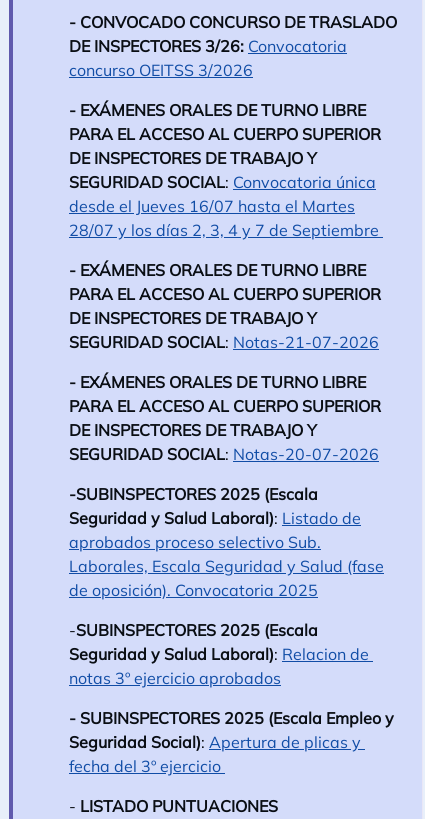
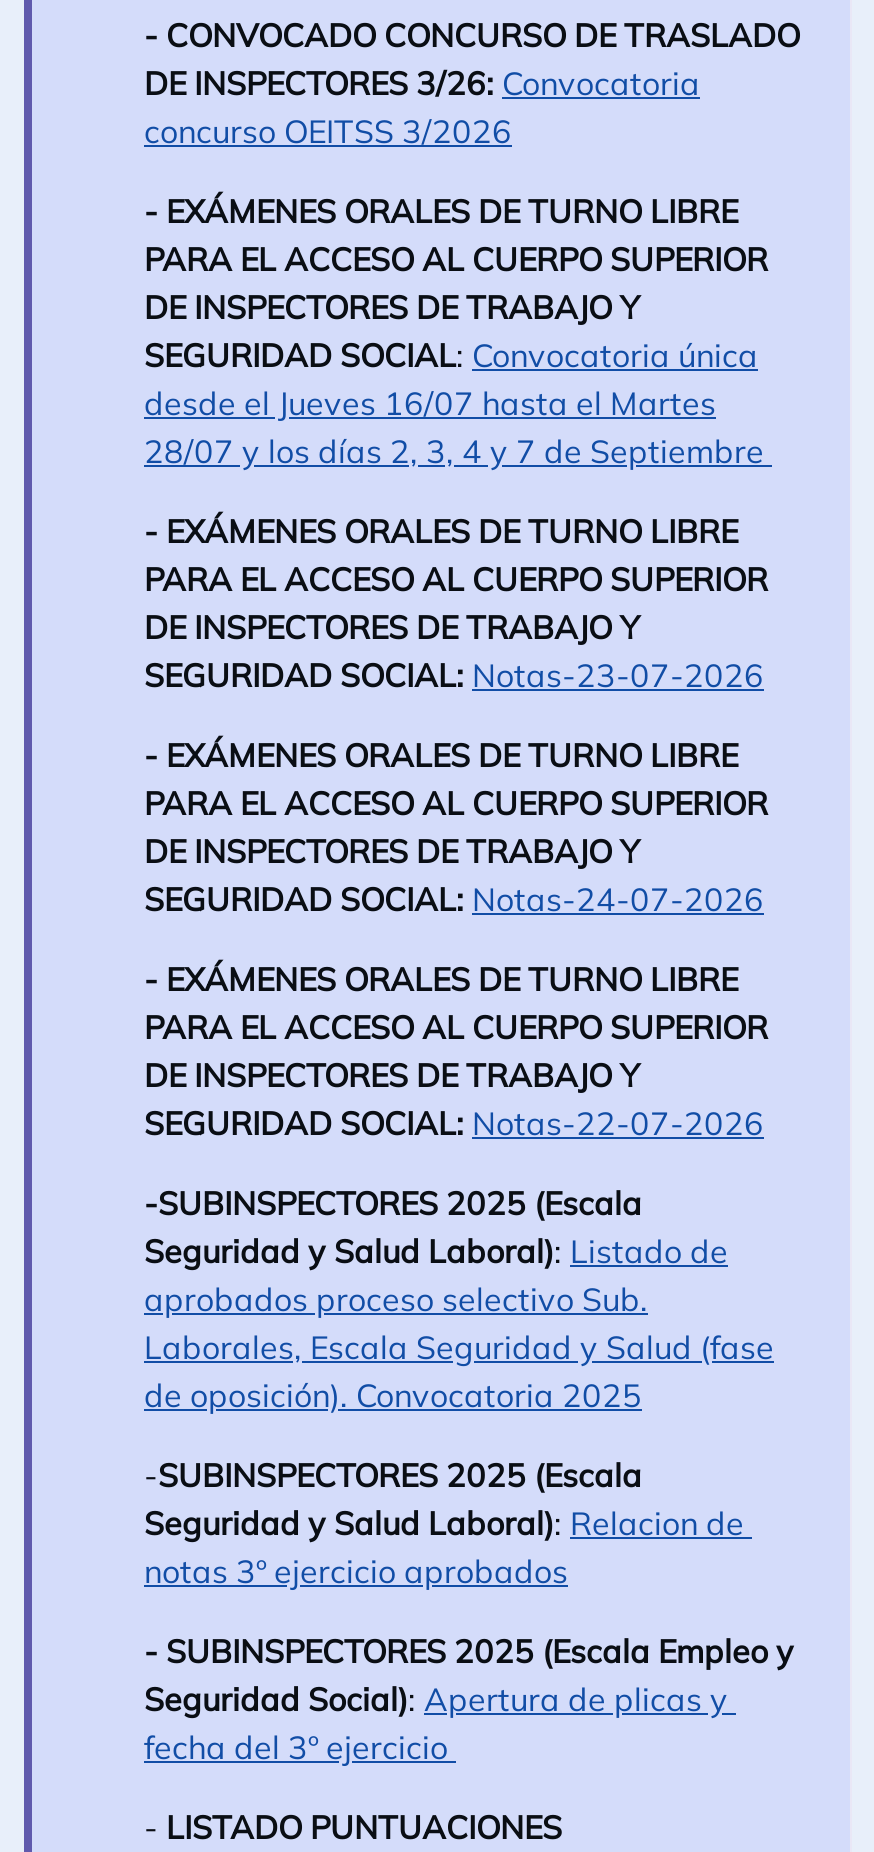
- SEGURIDAD SOCIAL: Notas-21-07-2026
+ SEGURIDAD SOCIAL: Notas-23-07-2026

- SEGURIDAD SOCIAL: Notas-20-07-2026
+ SEGURIDAD SOCIAL: Notas-24-07-2026
+ - EXÁMENES ORALES DE TURNO LIBRE
+ PARA EL ACCESO AL CUERPO SUPERIOR
+ DE INSPECTORES DE TRABAJO Y
+ SEGURIDAD SOCIAL: Notas-22-07-2026
